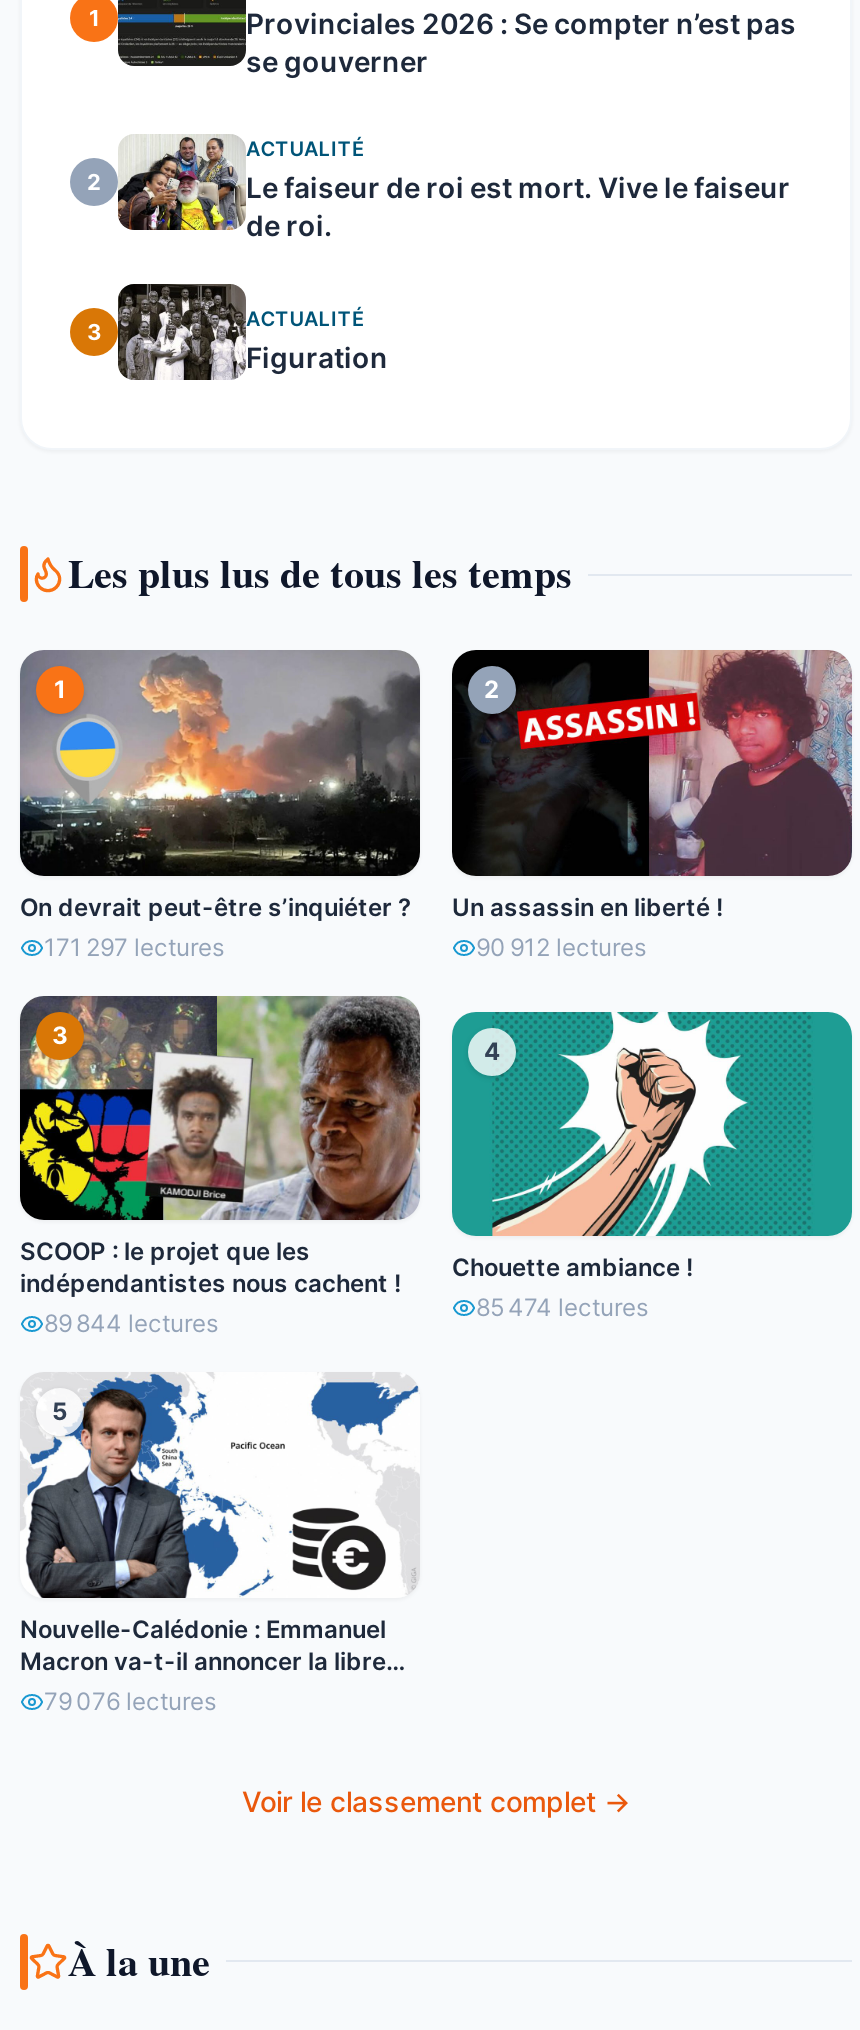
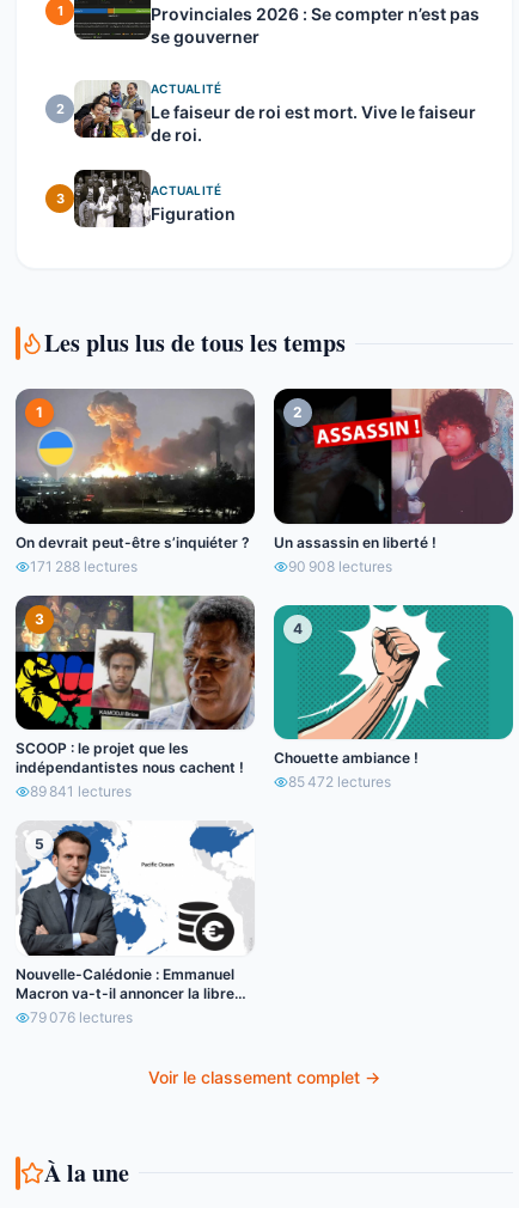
- 171 297 lectures
+ 171 288 lectures

- 90 912 lectures
+ 90 908 lectures

- 85 474 lectures
+ 85 472 lectures

- 89 844 lectures
+ 89 841 lectures
